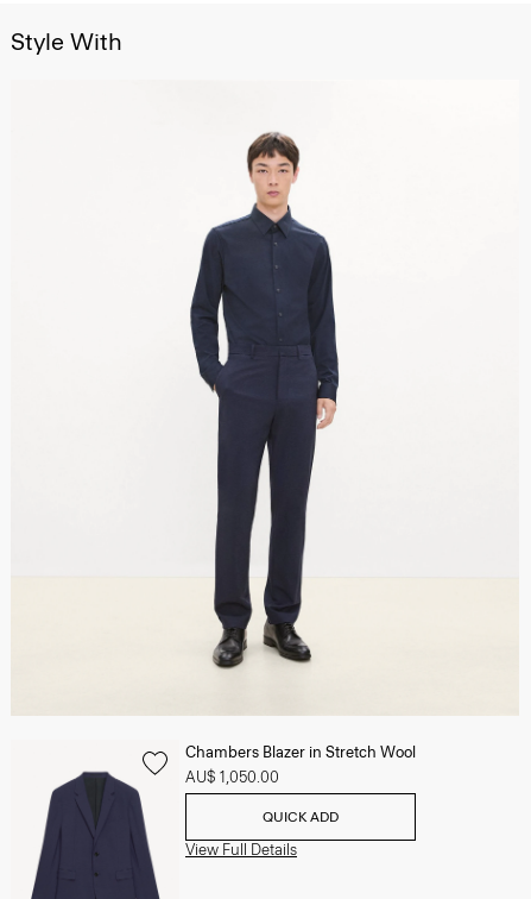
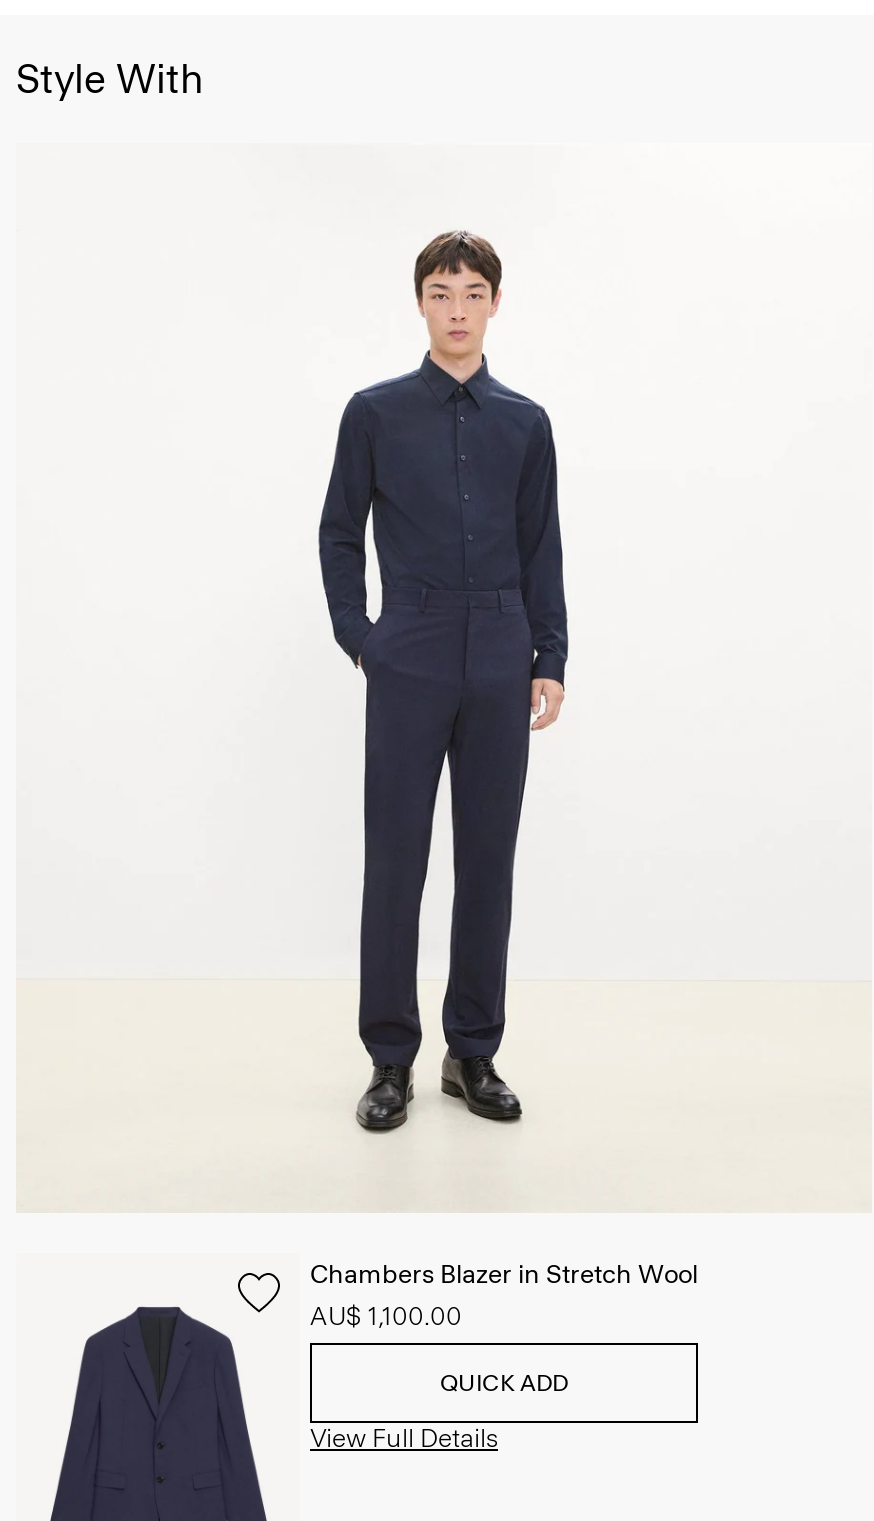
- AU$ 1,050.00
+ AU$ 1,100.00
